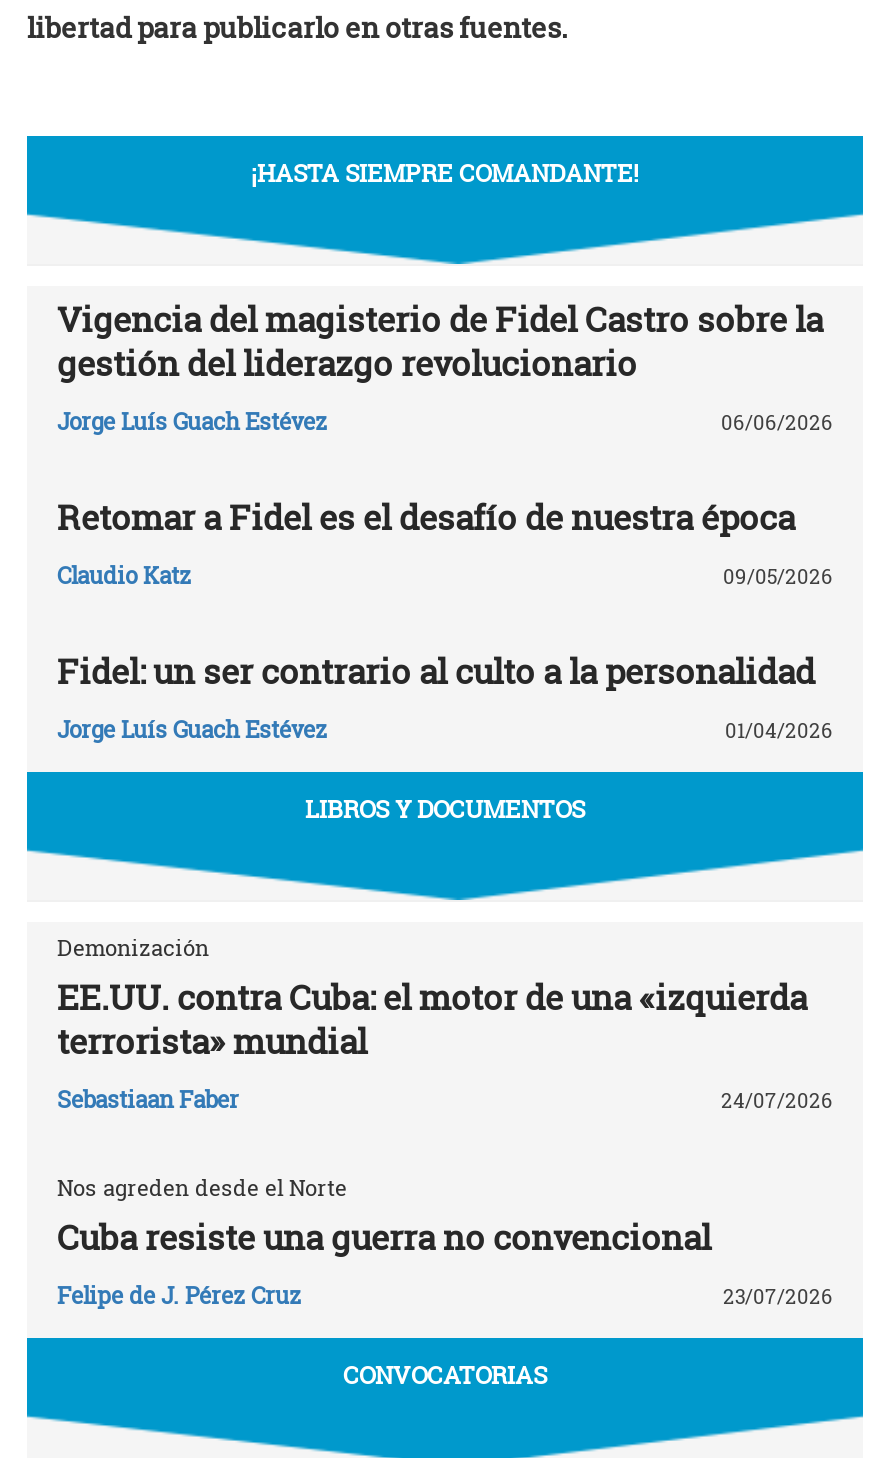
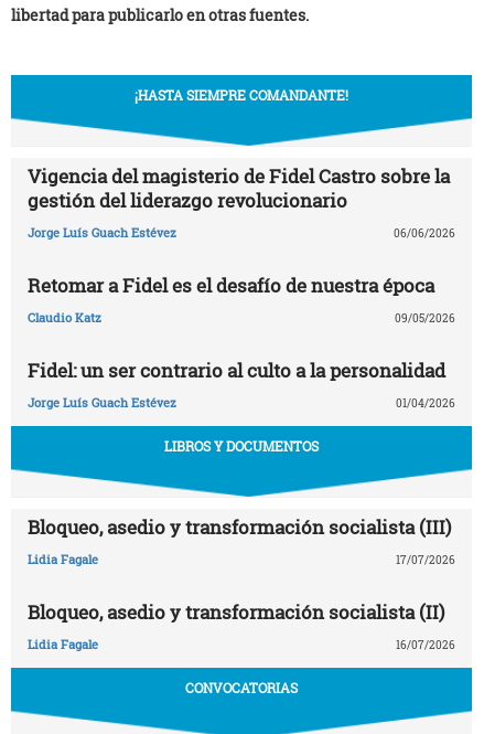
- Demonización
- EE.UU. contra Cuba: el motor de una «izquierda
- terrorista» mundial
+ Bloqueo, asedio y transformación socialista (III)

- Sebastiaan Faber
- 24/07/2026
+ Lidia Fagale
+ 17/07/2026

- Nos agreden desde el Norte
- Cuba resiste una guerra no convencional
+ Bloqueo, asedio y transformación socialista (II)

- Felipe de J. Pérez Cruz
- 23/07/2026
+ Lidia Fagale
+ 16/07/2026
